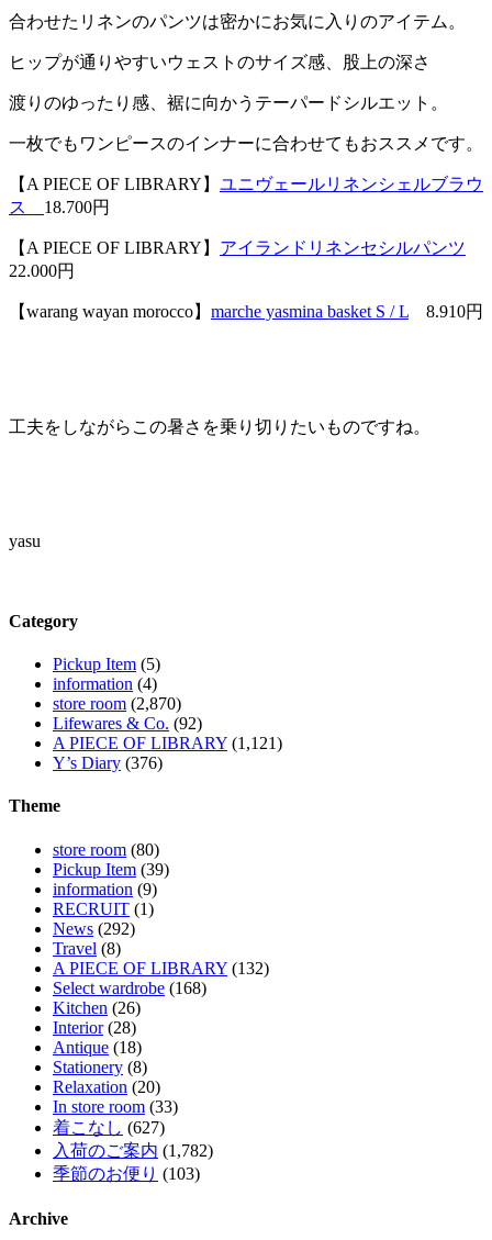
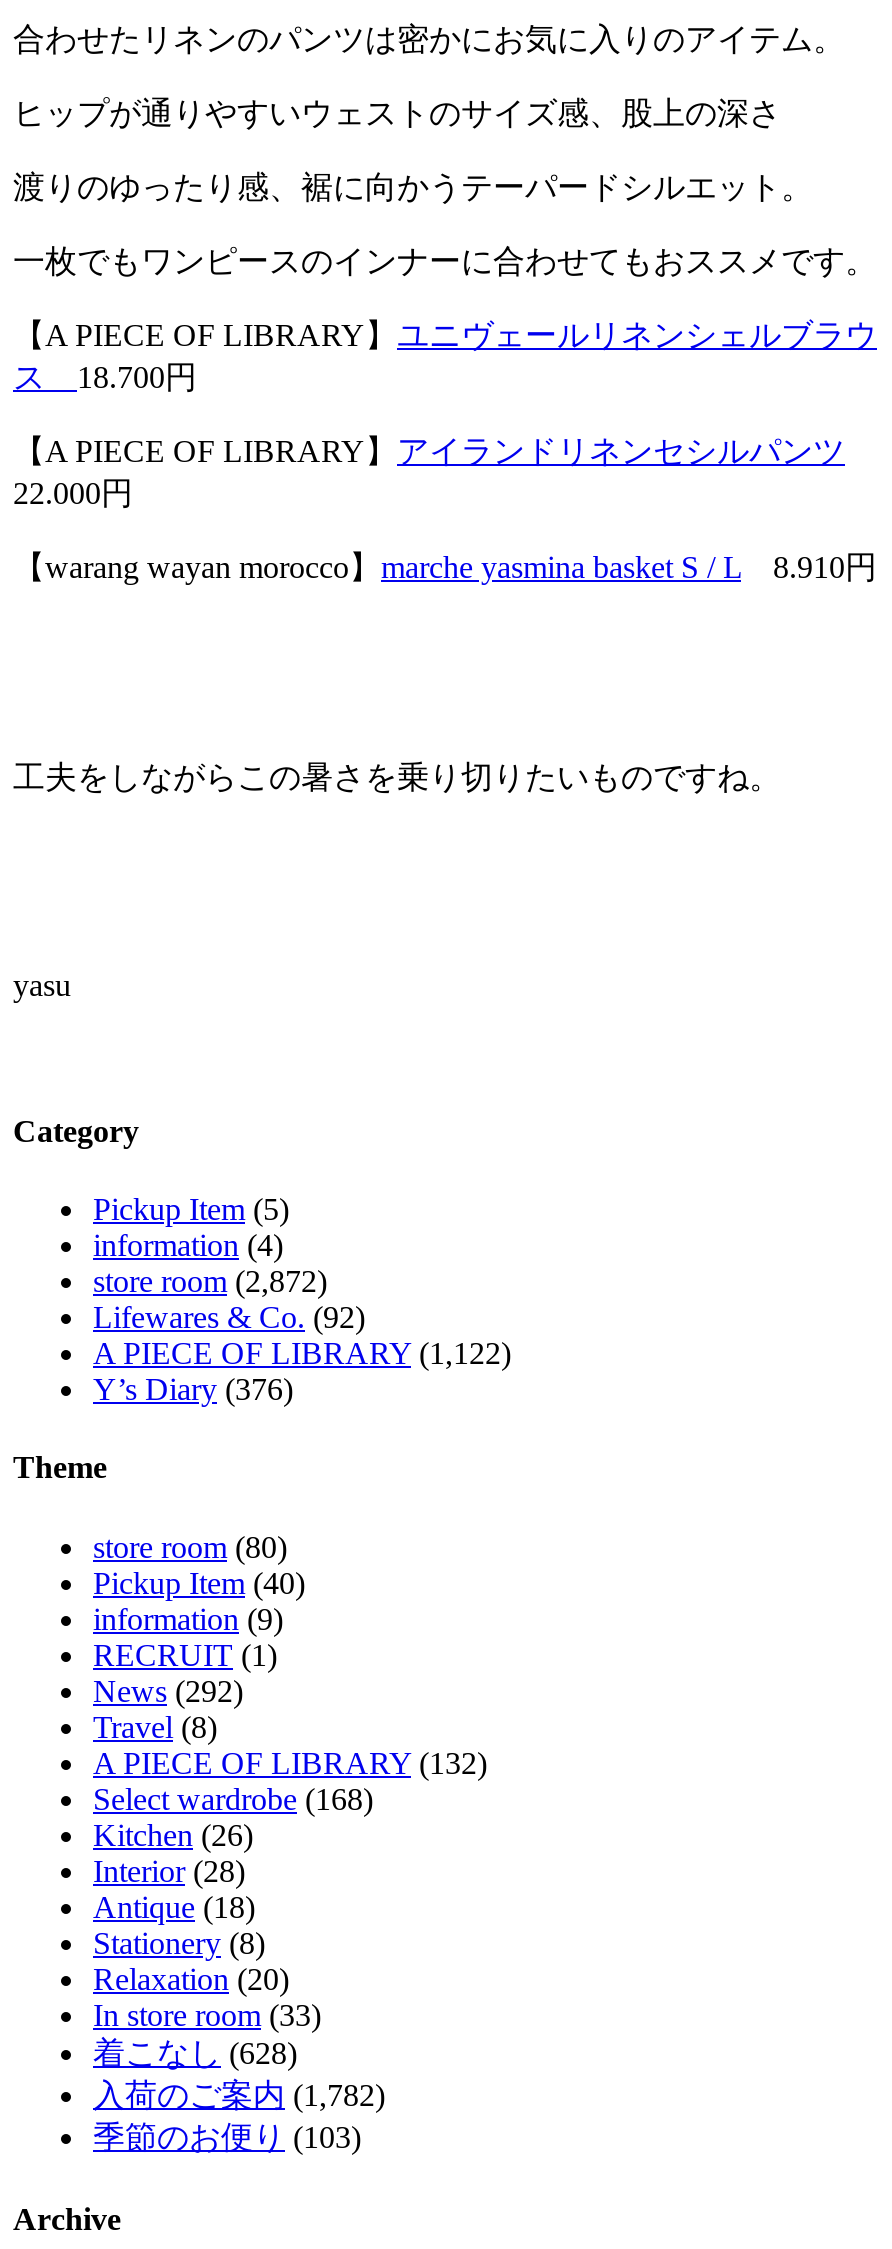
- store room (2,870)
+ store room (2,872)

- A PIECE OF LIBRARY (1,121)
+ A PIECE OF LIBRARY (1,122)

- Pickup Item (39)
+ Pickup Item (40)

- 着こなし(627)
+ 着こなし(628)
